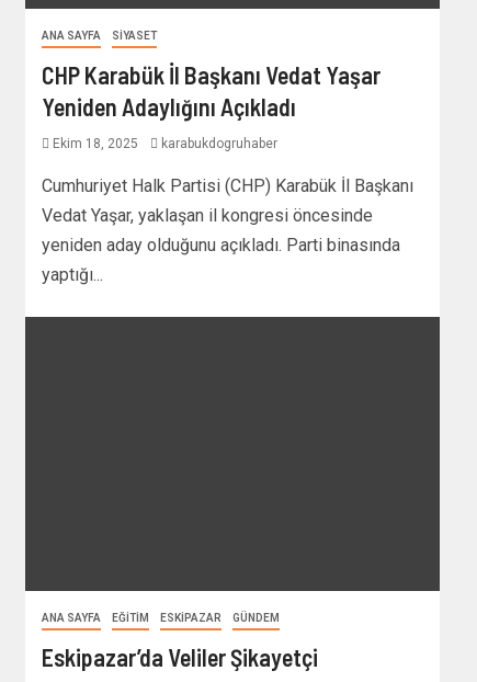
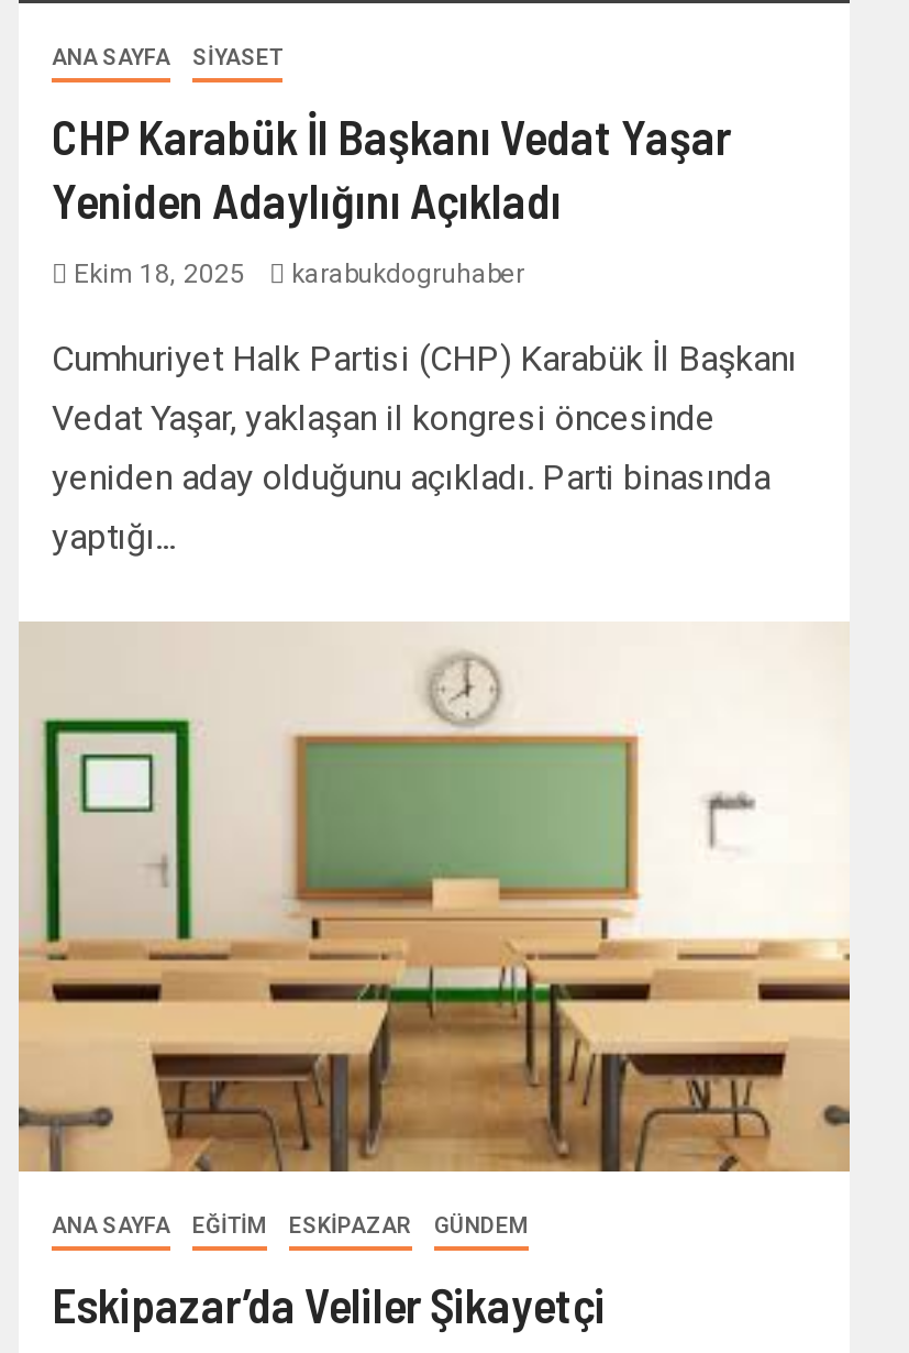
+ [image]
